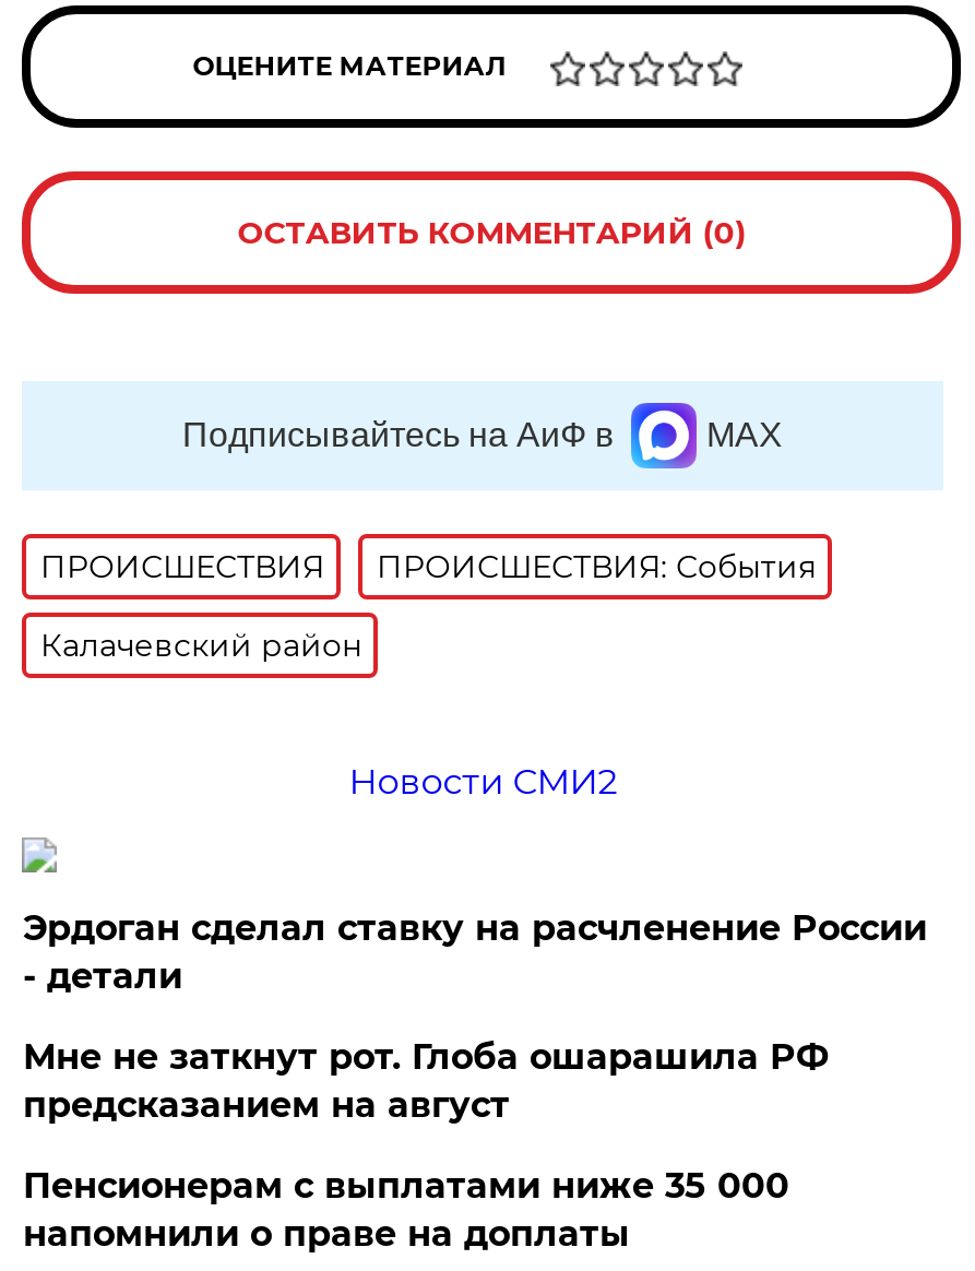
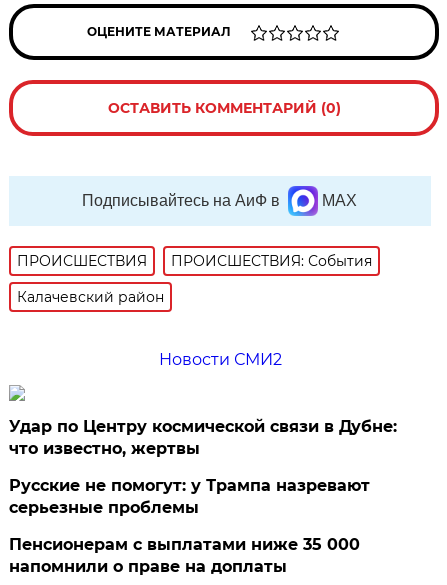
- Эрдоган сделал ставку на расчленение России
- - детали
+ Удар по Центру космической связи в Дубне:
+ что известно, жертвы

- Мне не заткнут рот. Глоба ошарашила РФ
- предсказанием на август
+ Русские не помогут: у Трампа назревают
+ серьезные проблемы
